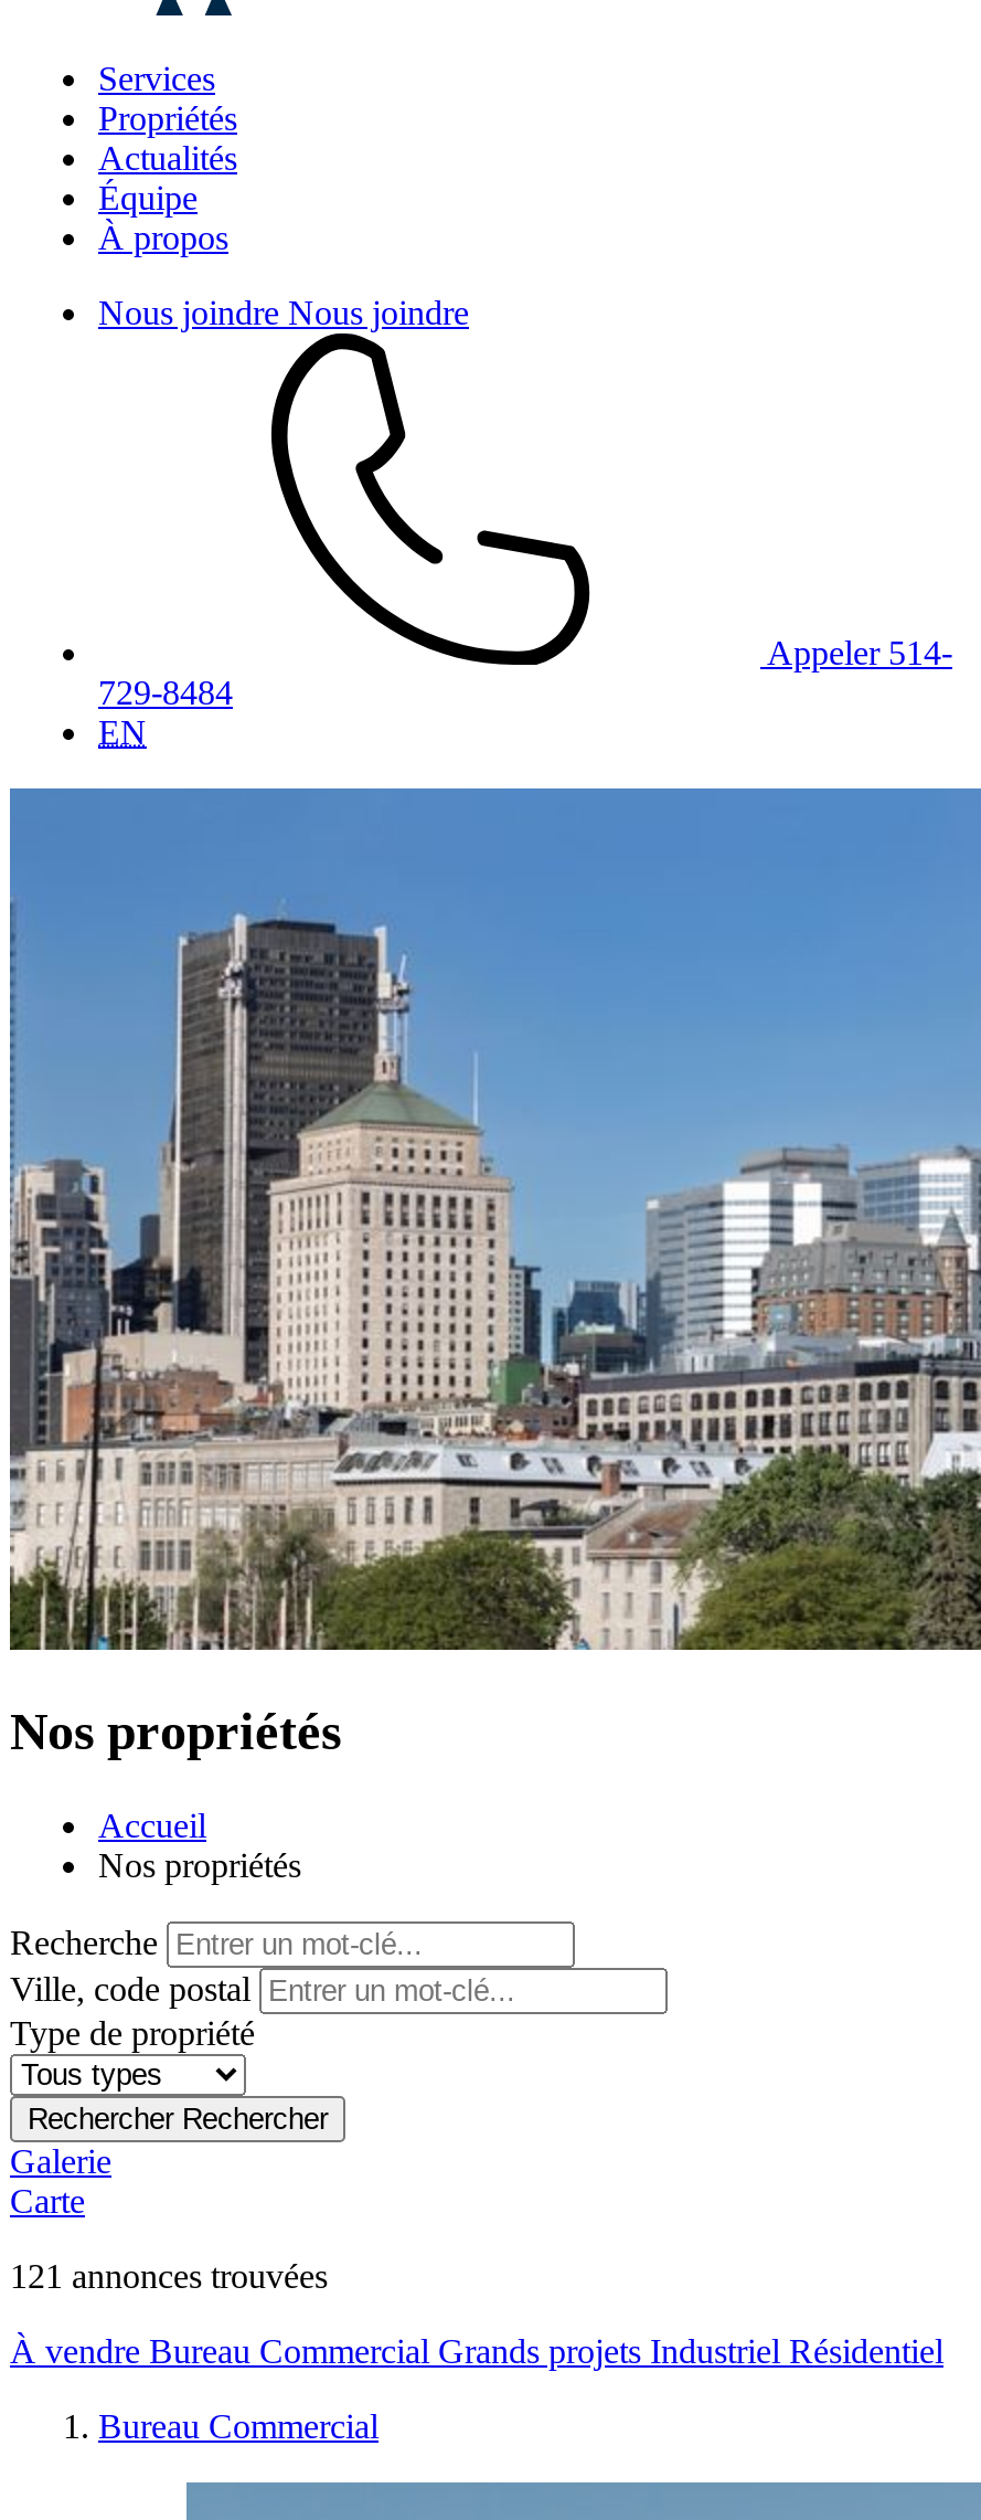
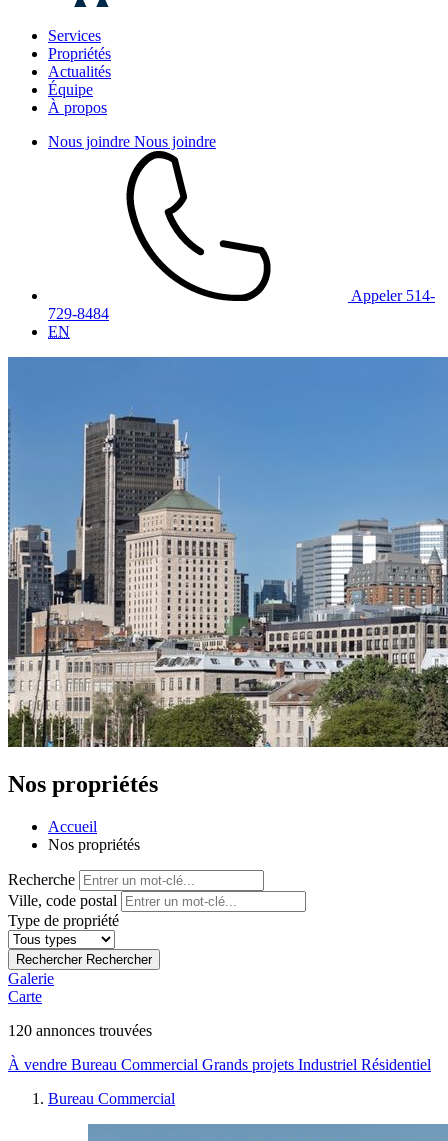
- 121 annonces trouvées
+ 120 annonces trouvées
